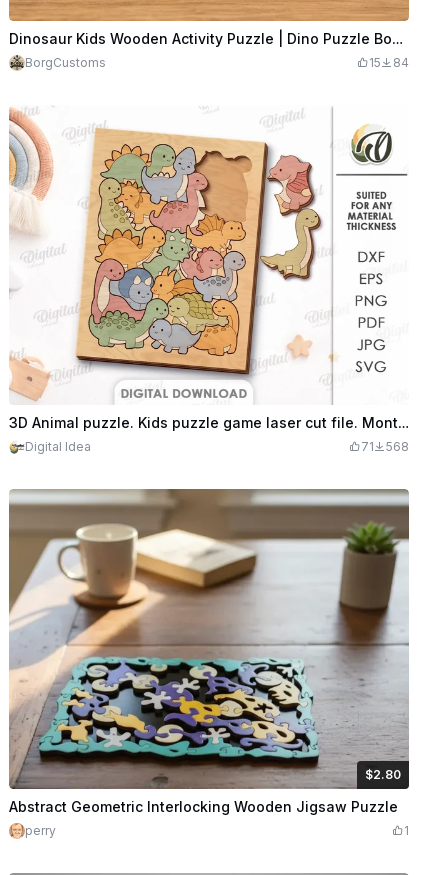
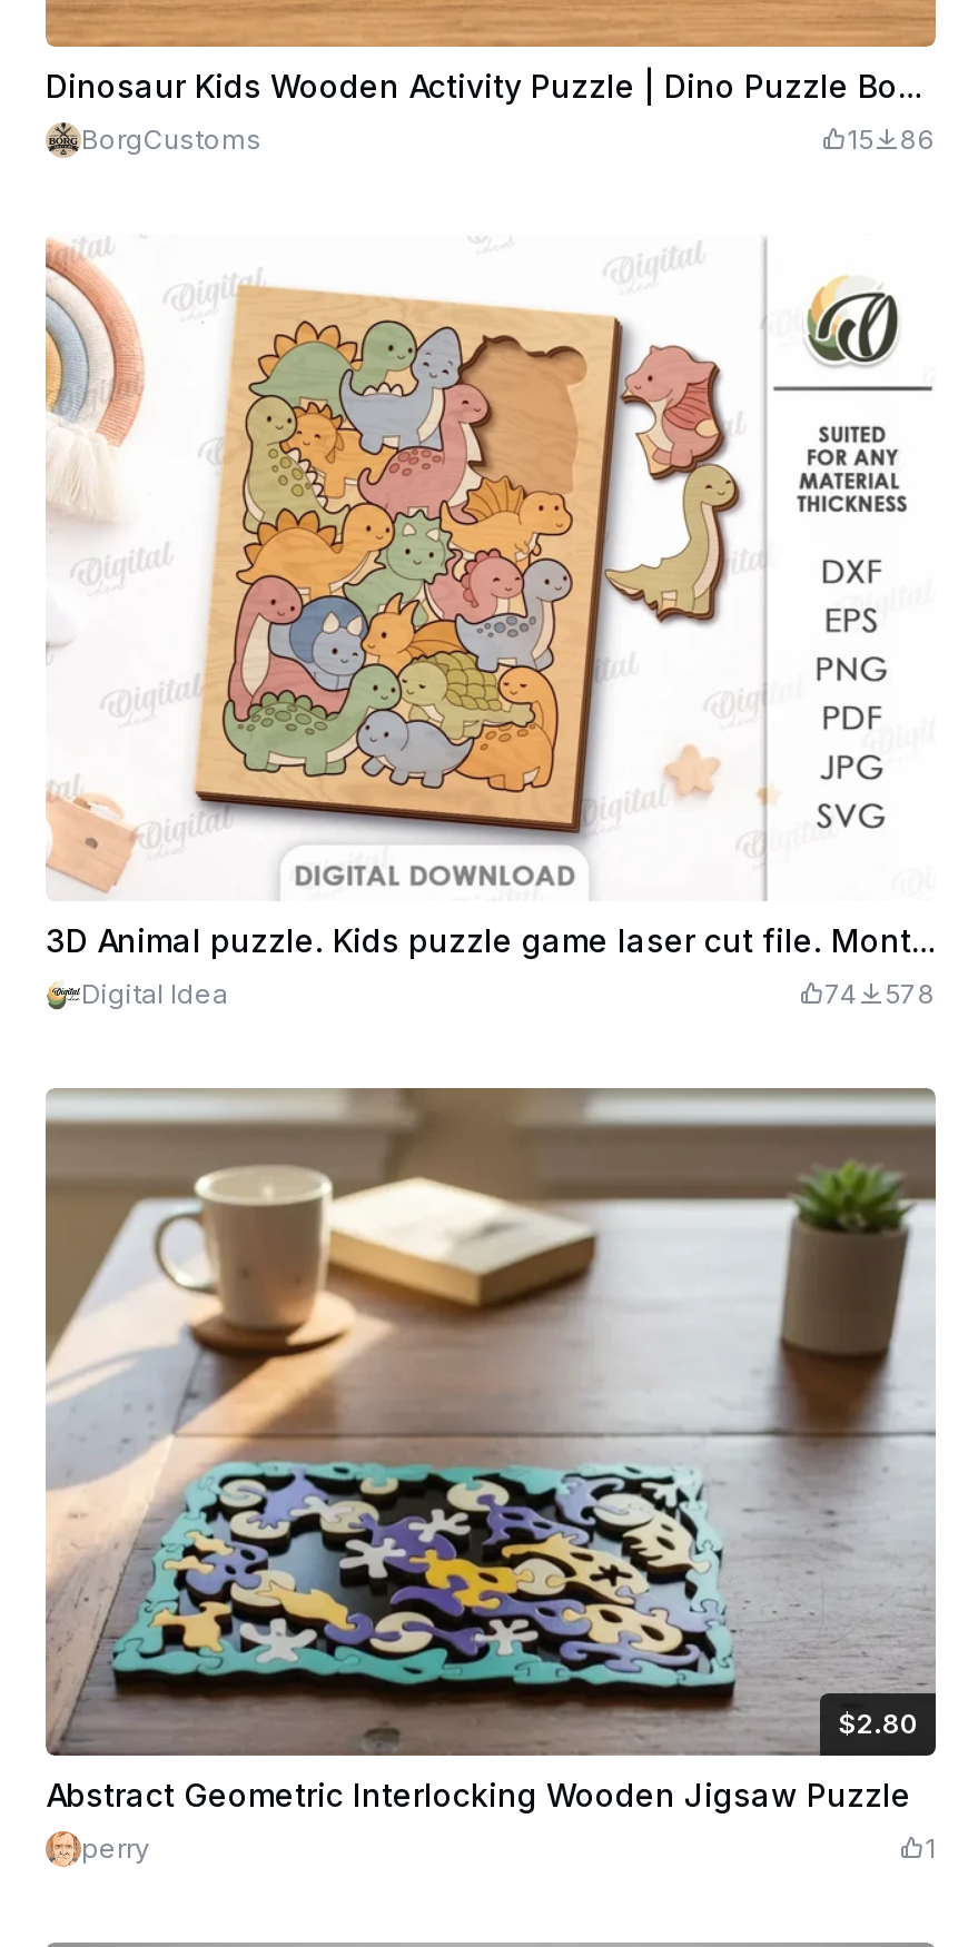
- 15 84
+ 15 86

- 71
+ 74

- 568
+ 578
